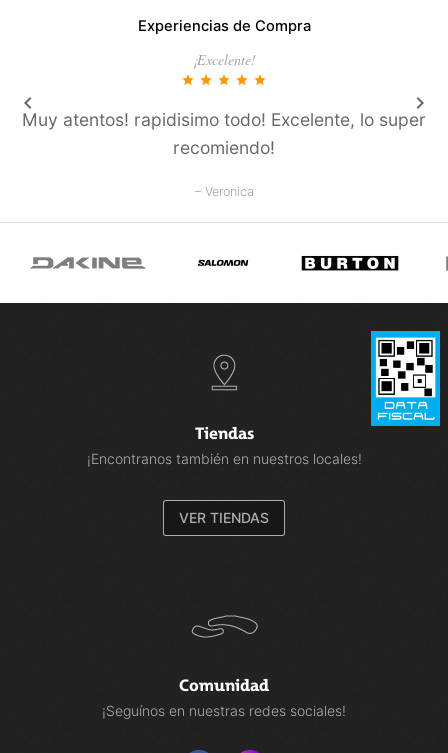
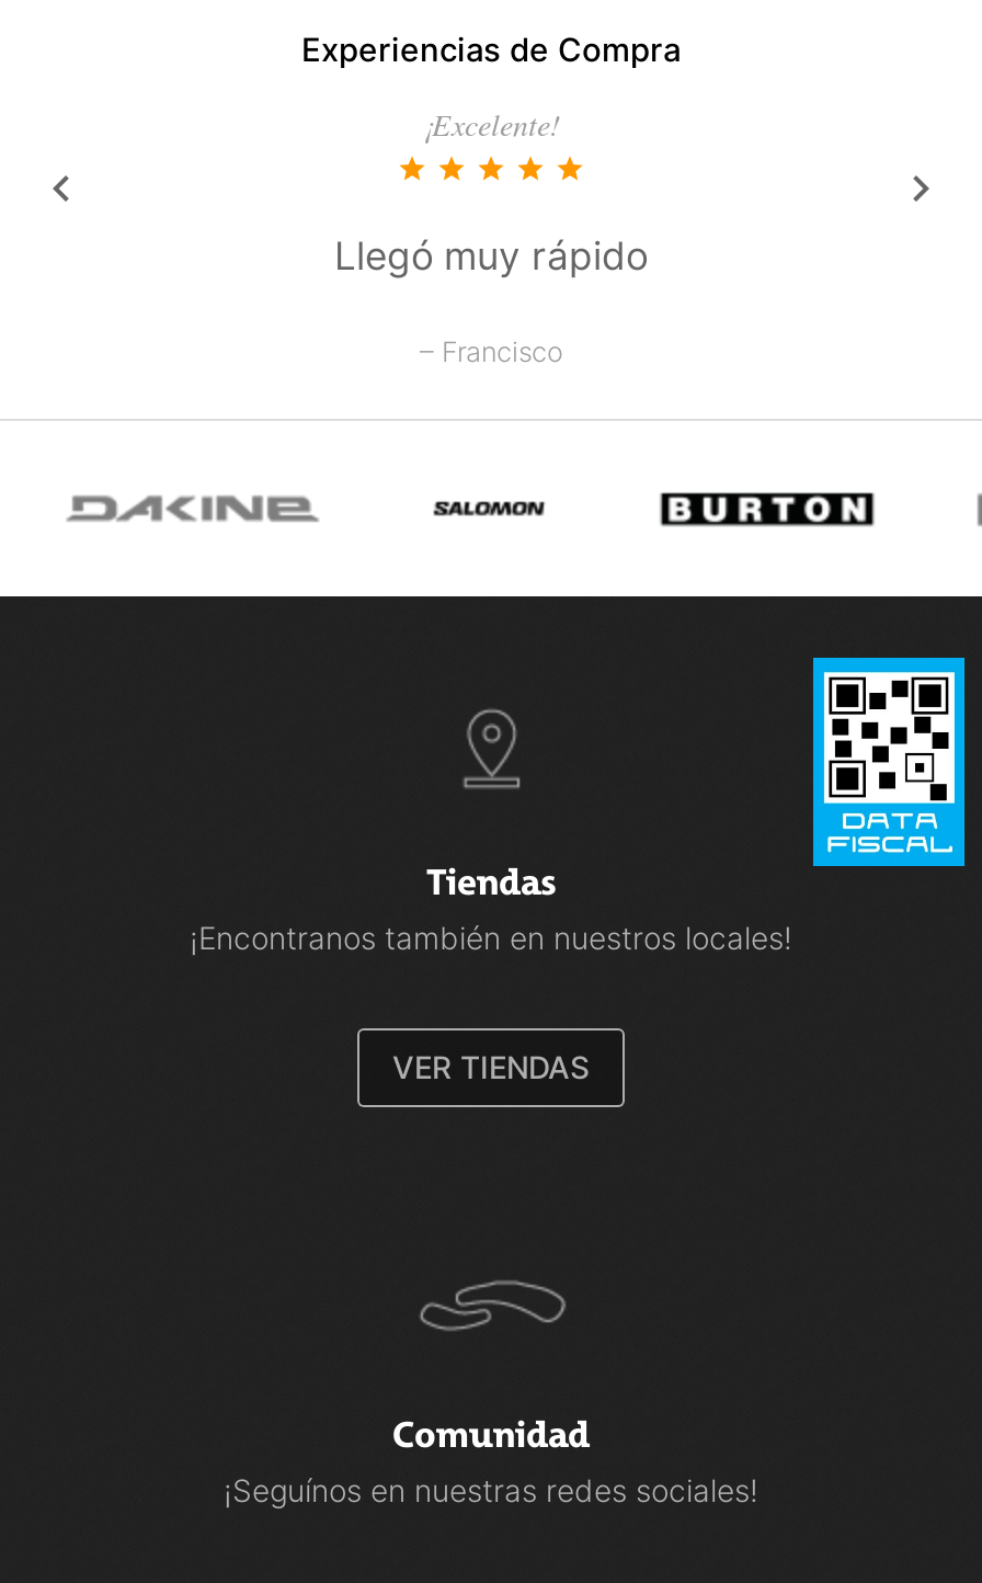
- Muy atentos! rapidisimo todo! Excelente, lo super
- recomiendo!
+ Llegó muy rápido

- – Veronica
+ – Francisco
